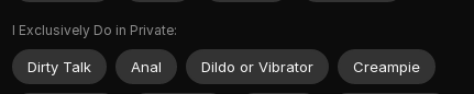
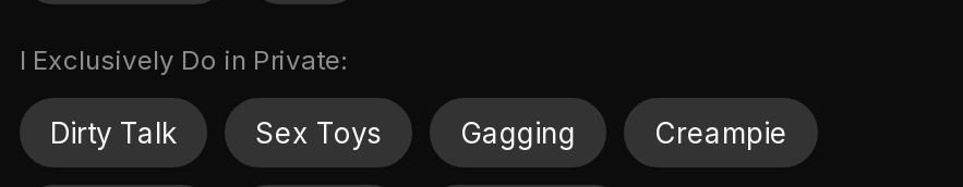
- Anal
- Dildo or Vibrator
+ Sex Toys
+ Gagging
